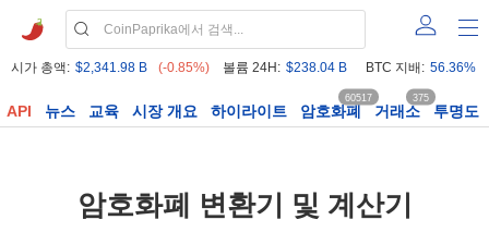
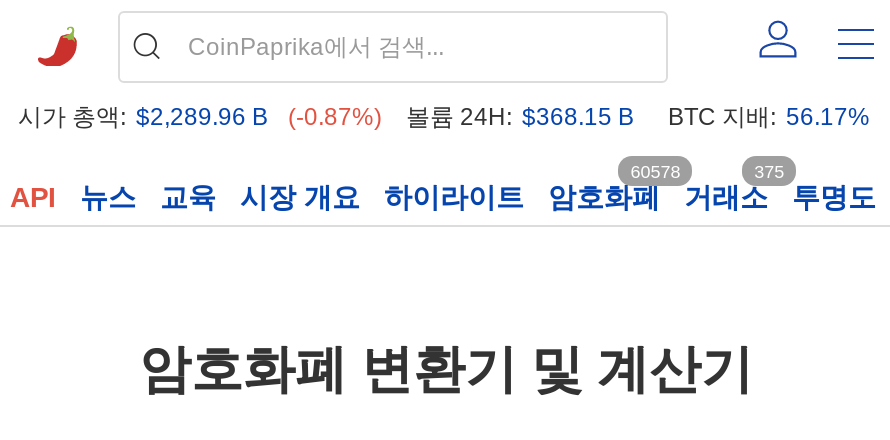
- 시가 총액: $2,341.98 B
+ 시가 총액: $2,289.96 B

- (-0.85%)
+ (-0.87%)

- 볼륨 24H: $238.04 B
+ 볼륨 24H: $368.15 B

- BTC 지배: 56.36%
+ BTC 지배: 56.17%

- 60517
+ 60578
